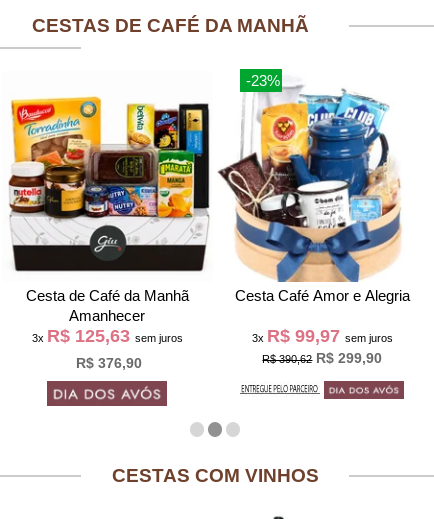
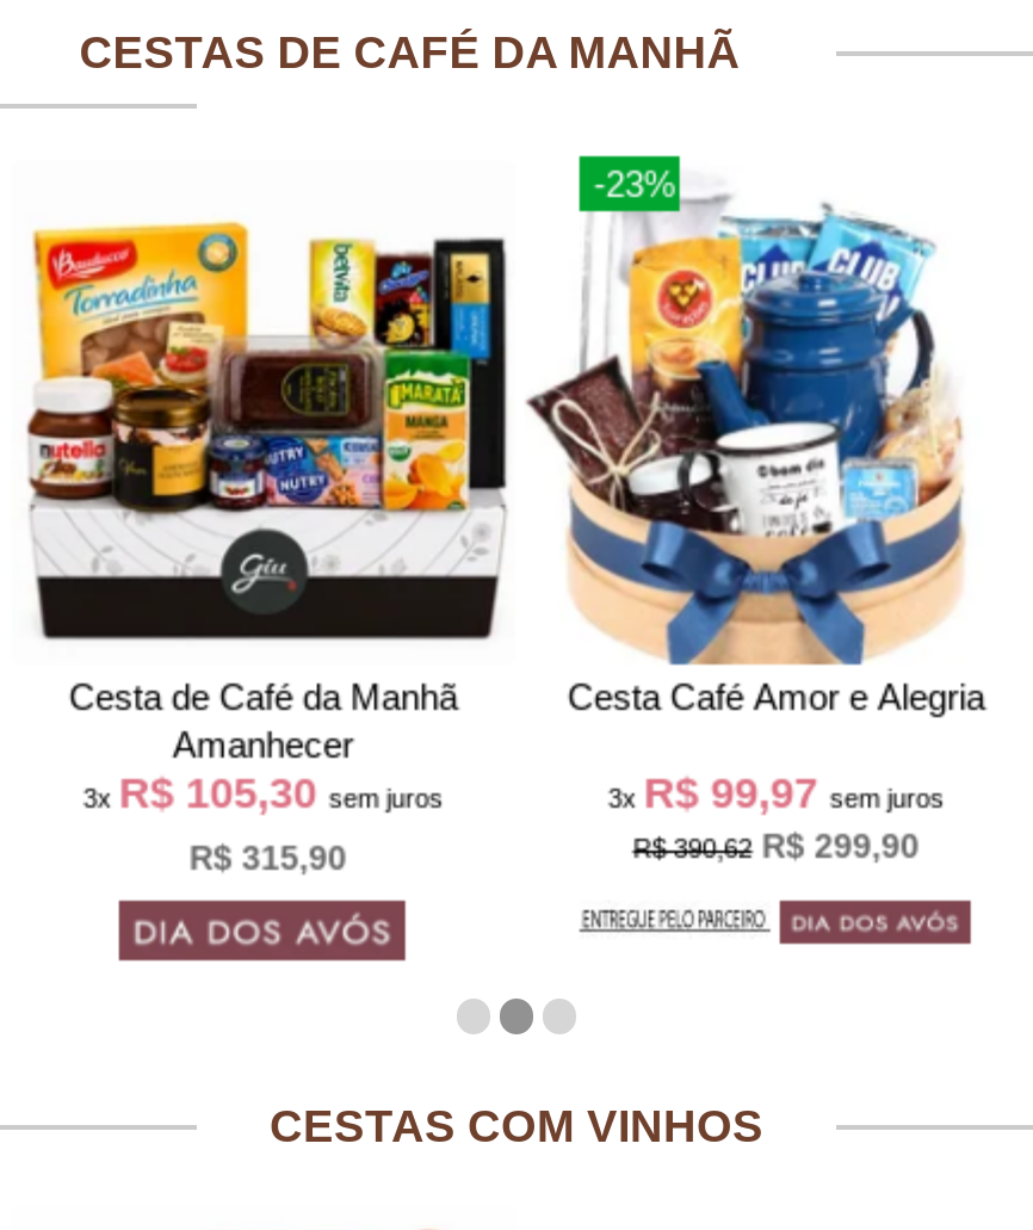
- 3x R$ 125,63 sem juros
+ 3x R$ 105,30 sem juros

- R$ 376,90
+ R$ 315,90
